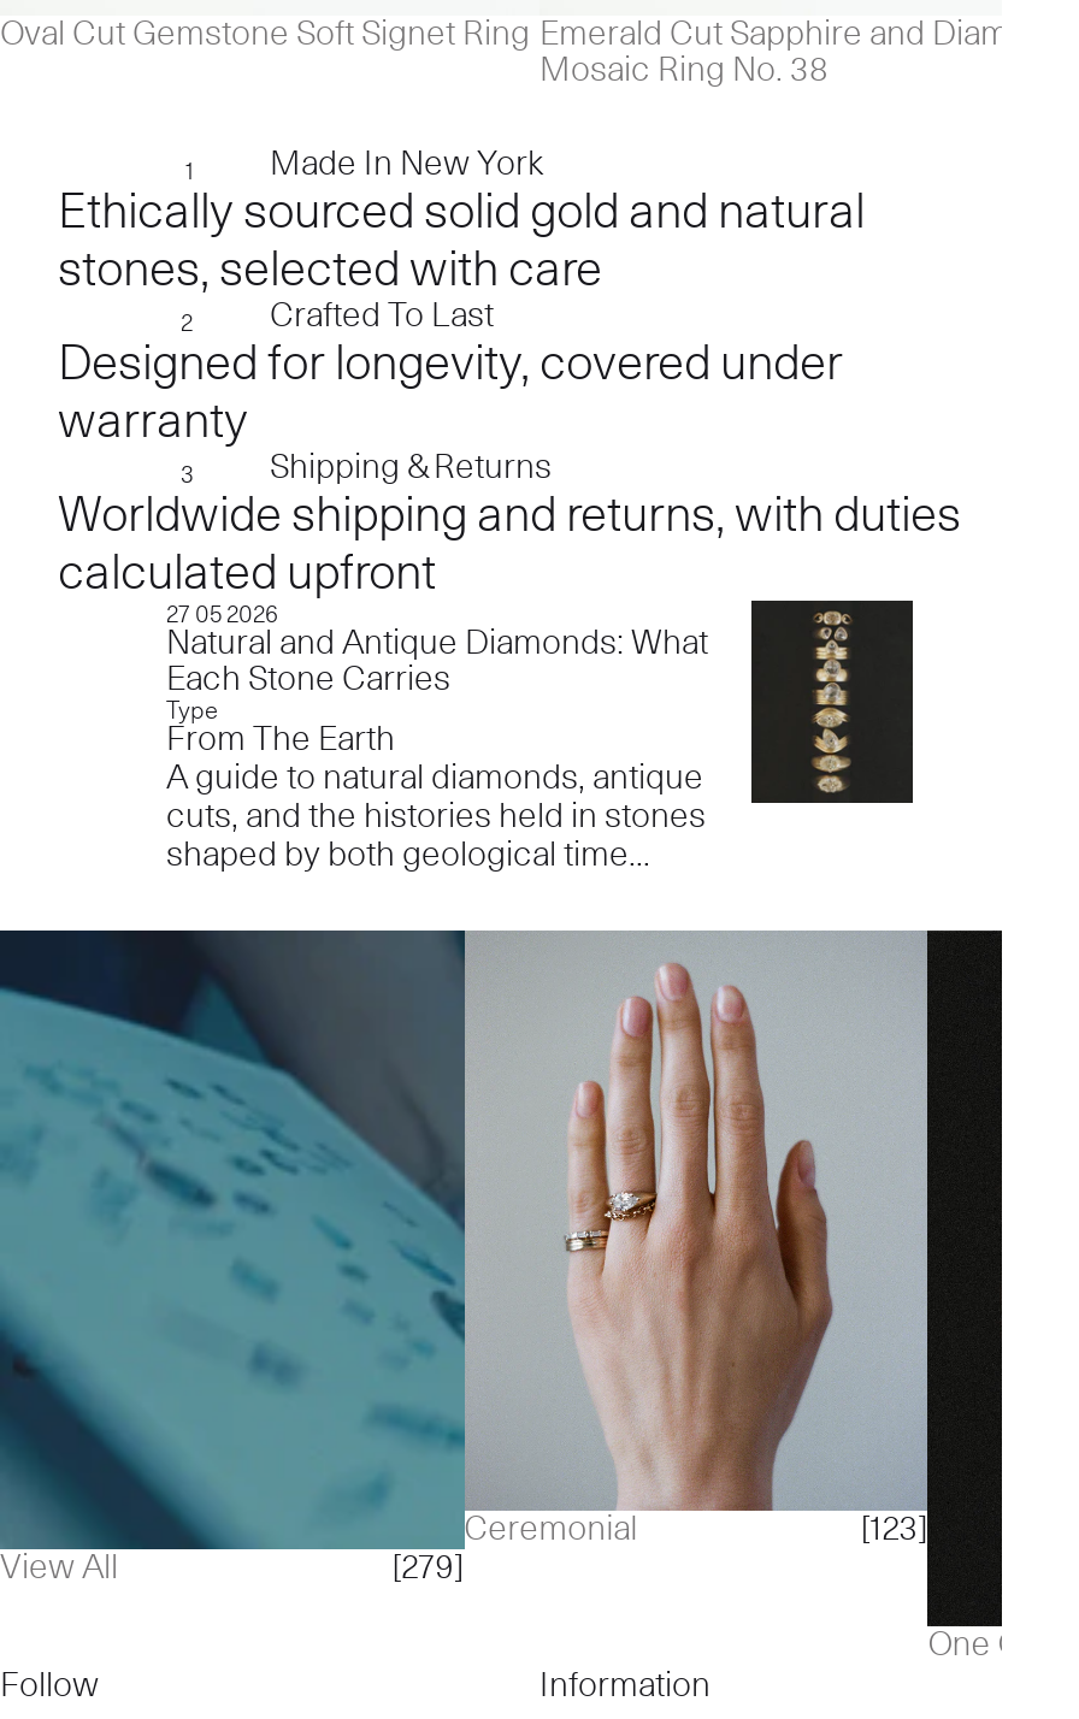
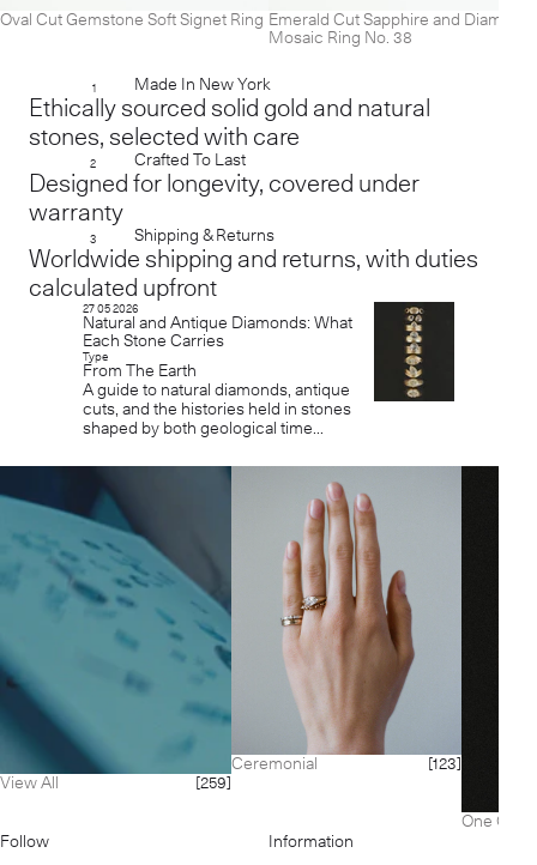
- [279]
+ [259]
